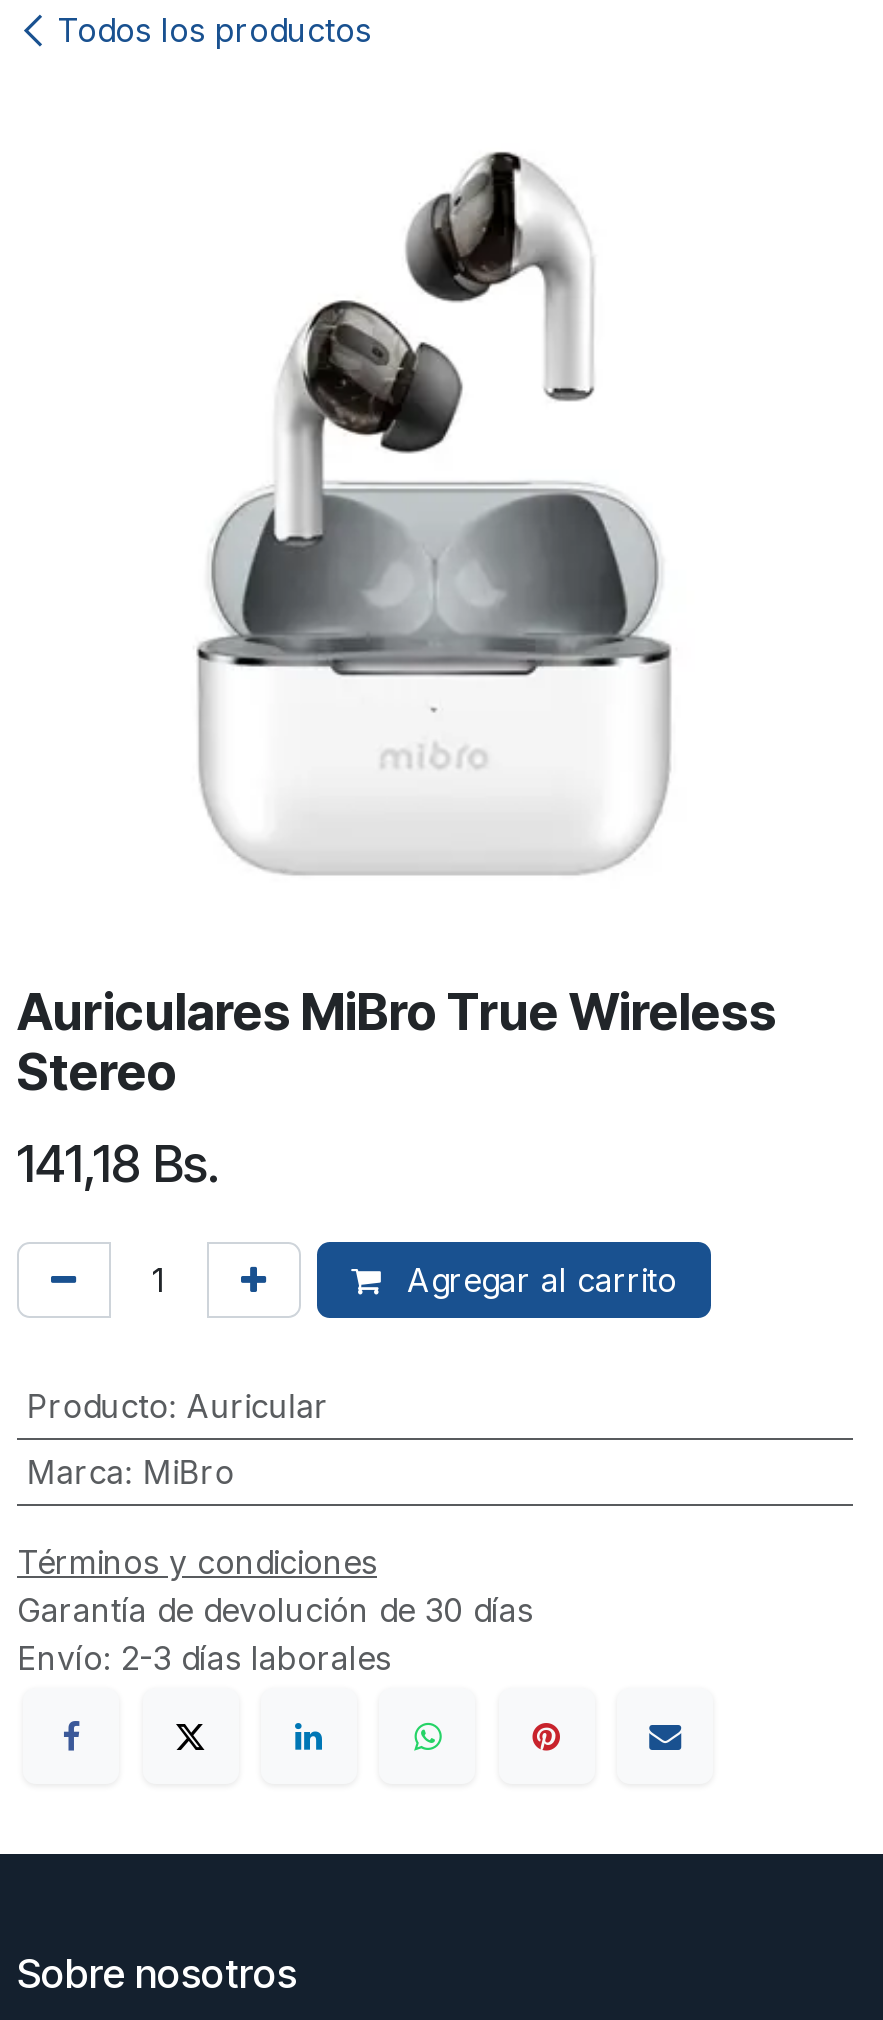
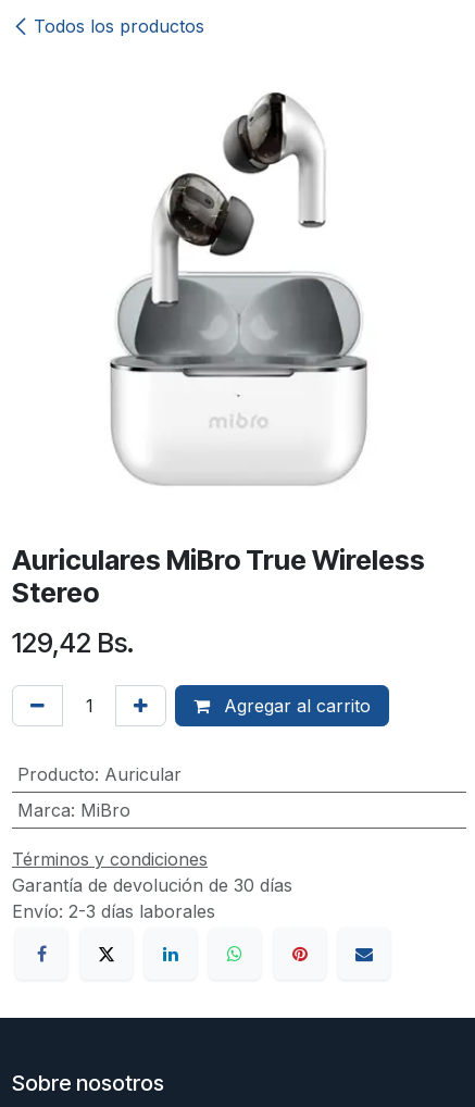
- 141,18 Bs.
+ 129,42 Bs.
